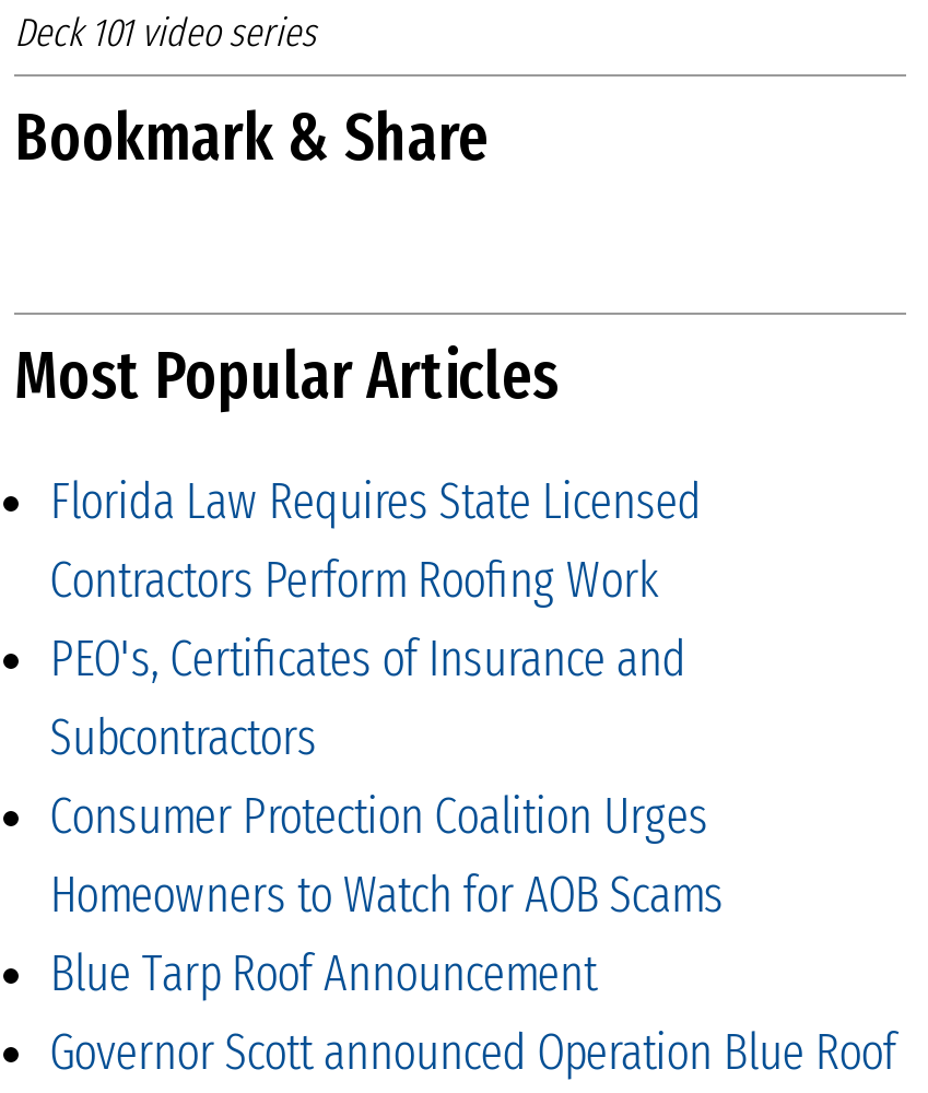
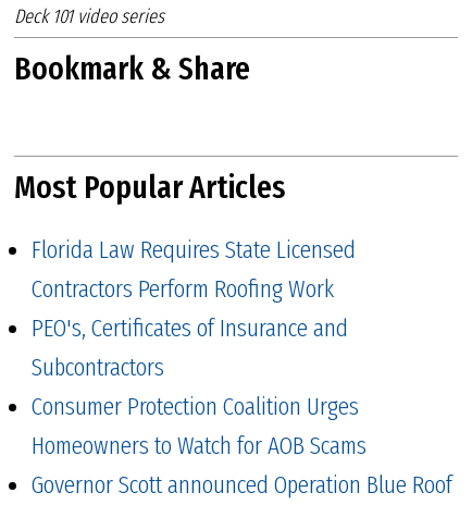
- Blue Tarp Roof Announcement
